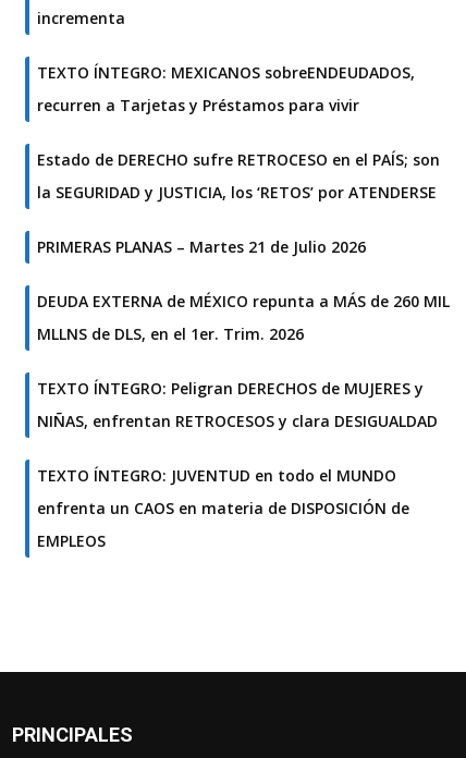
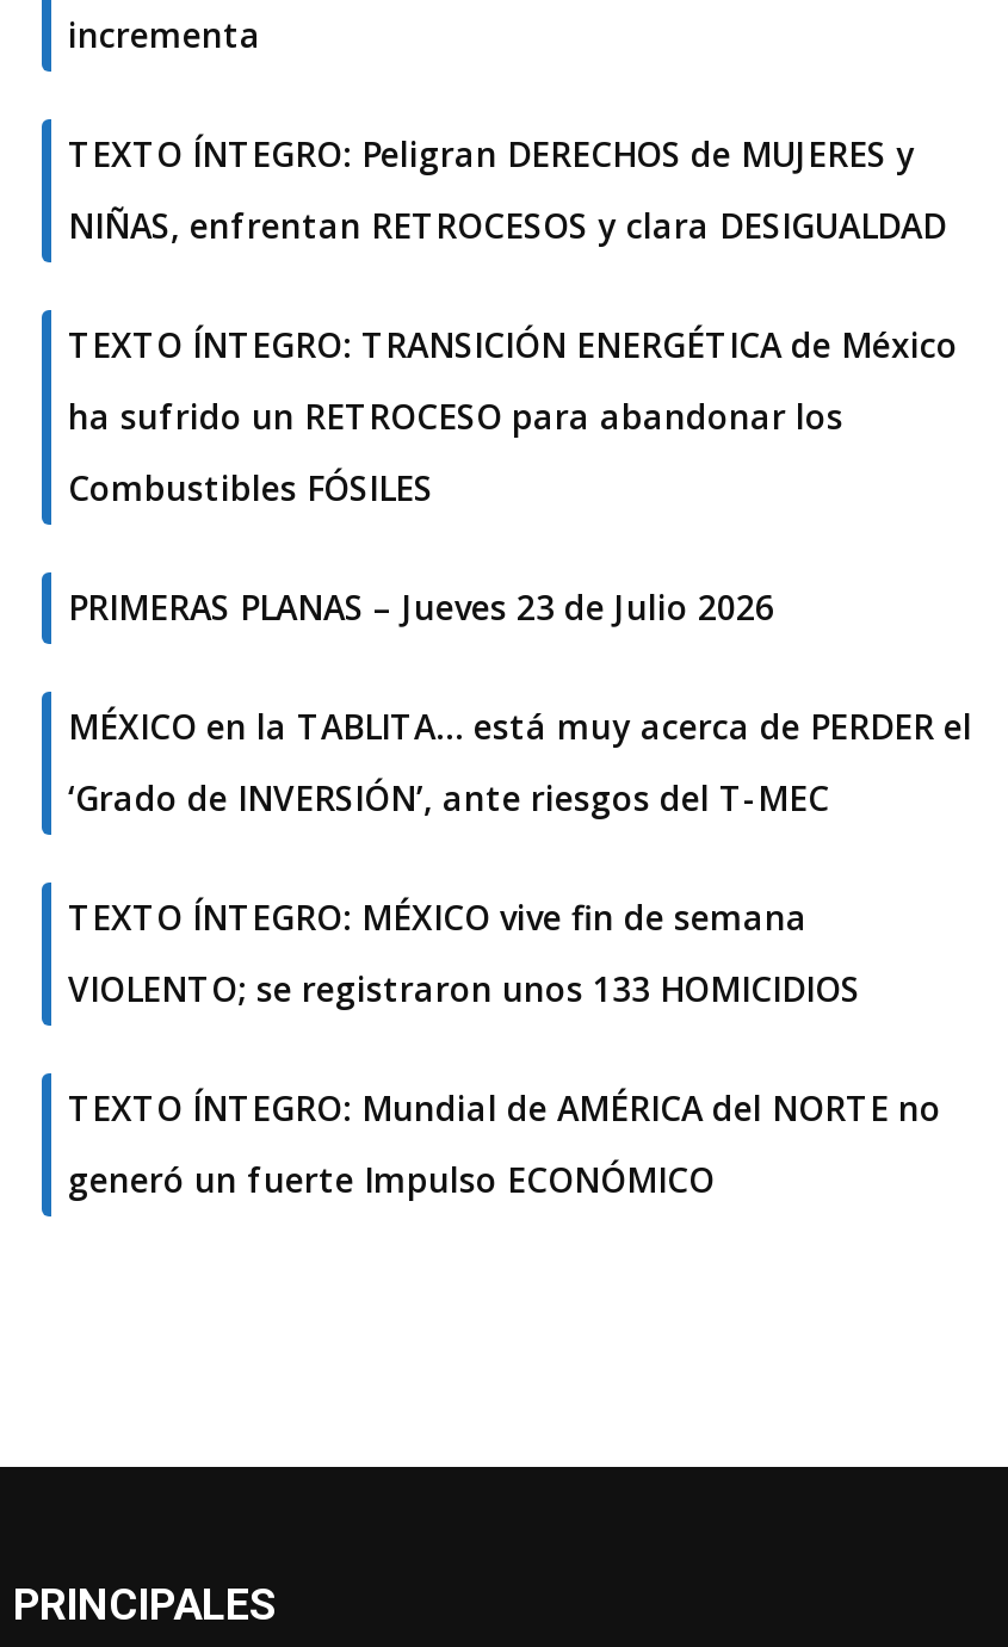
- TEXTO ÍNTEGRO: MEXICANOS sobreENDEUDADOS,
- recurren a Tarjetas y Préstamos para vivir
- Estado de DERECHO sufre RETROCESO en el PAÍS; son
- la SEGURIDAD y JUSTICIA, los ‘RETOS’ por ATENDERSE
- PRIMERAS PLANAS – Martes 21 de Julio 2026
- DEUDA EXTERNA de MÉXICO repunta a MÁS de 260 MIL
- MLLNS de DLS, en el 1er. Trim. 2026

moved up: TEXTO ÍNTEGRO: Peligran DERECHOS de MUJERES y | NIÑAS, enfrentan RETROCESOS y clara DESIGUALDAD

- TEXTO ÍNTEGRO: JUVENTUD en todo el MUNDO
- enfrenta un CAOS en materia de DISPOSICIÓN de
- EMPLEOS
+ TEXTO ÍNTEGRO: TRANSICIÓN ENERGÉTICA de México
+ ha sufrido un RETROCESO para abandonar los
+ Combustibles FÓSILES
+ PRIMERAS PLANAS – Jueves 23 de Julio 2026
+ MÉXICO en la TABLITA… está muy acerca de PERDER el
+ ‘Grado de INVERSIÓN’, ante riesgos del T-MEC
+ TEXTO ÍNTEGRO: MÉXICO vive fin de semana
+ VIOLENTO; se registraron unos 133 HOMICIDIOS
+ TEXTO ÍNTEGRO: Mundial de AMÉRICA del NORTE no
+ generó un fuerte Impulso ECONÓMICO
